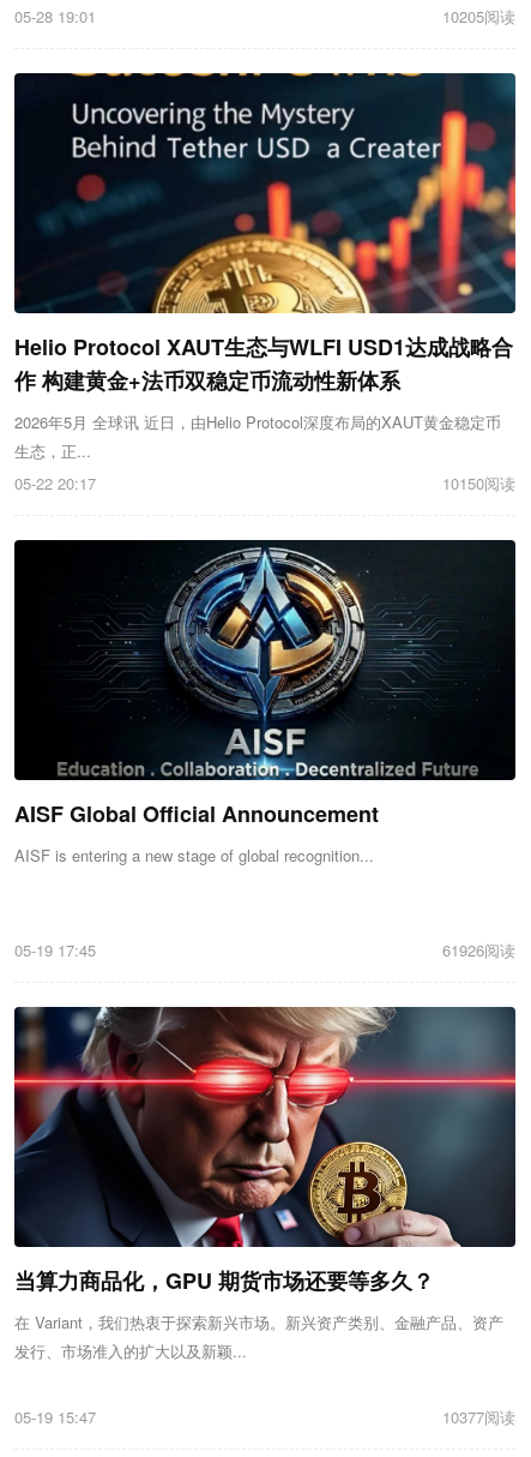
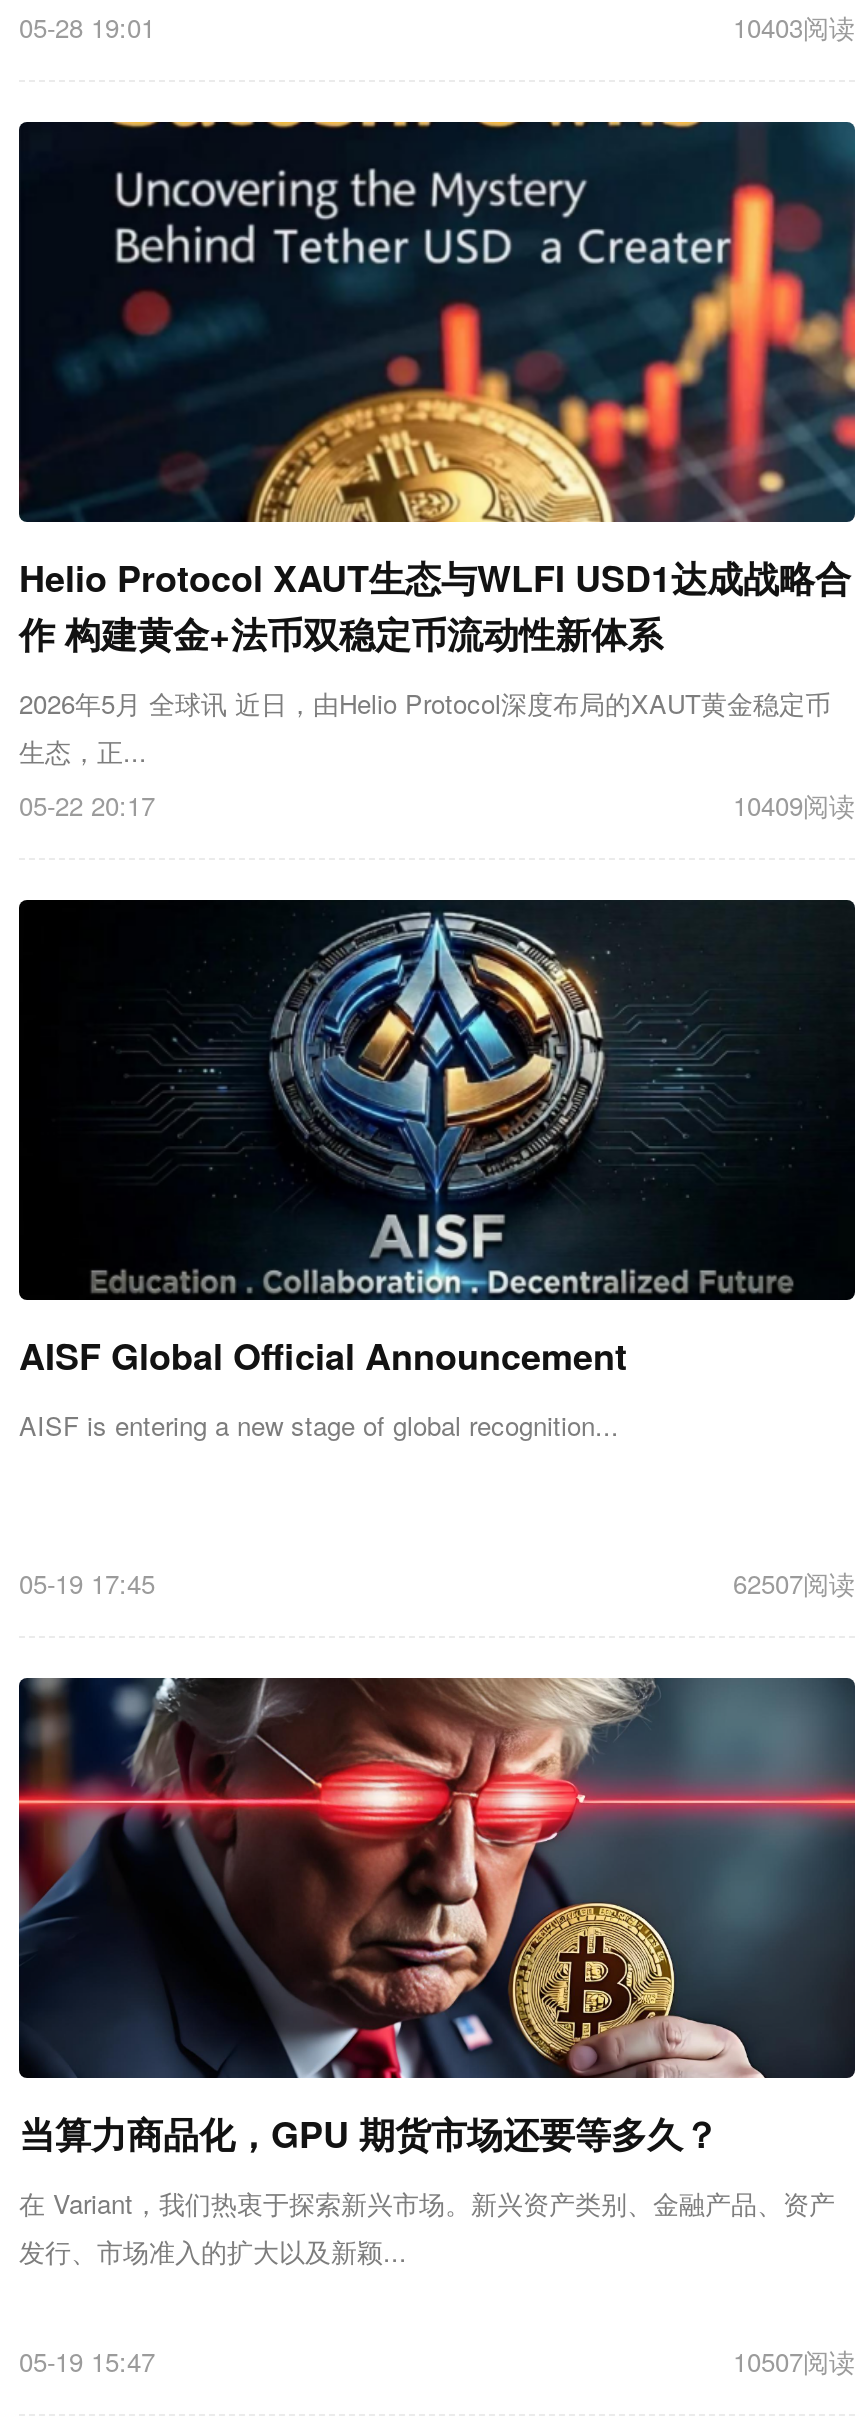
- 10205阅读
+ 10403阅读

- 10150阅读
+ 10409阅读

- 61926阅读
+ 62507阅读

- 10377阅读
+ 10507阅读
